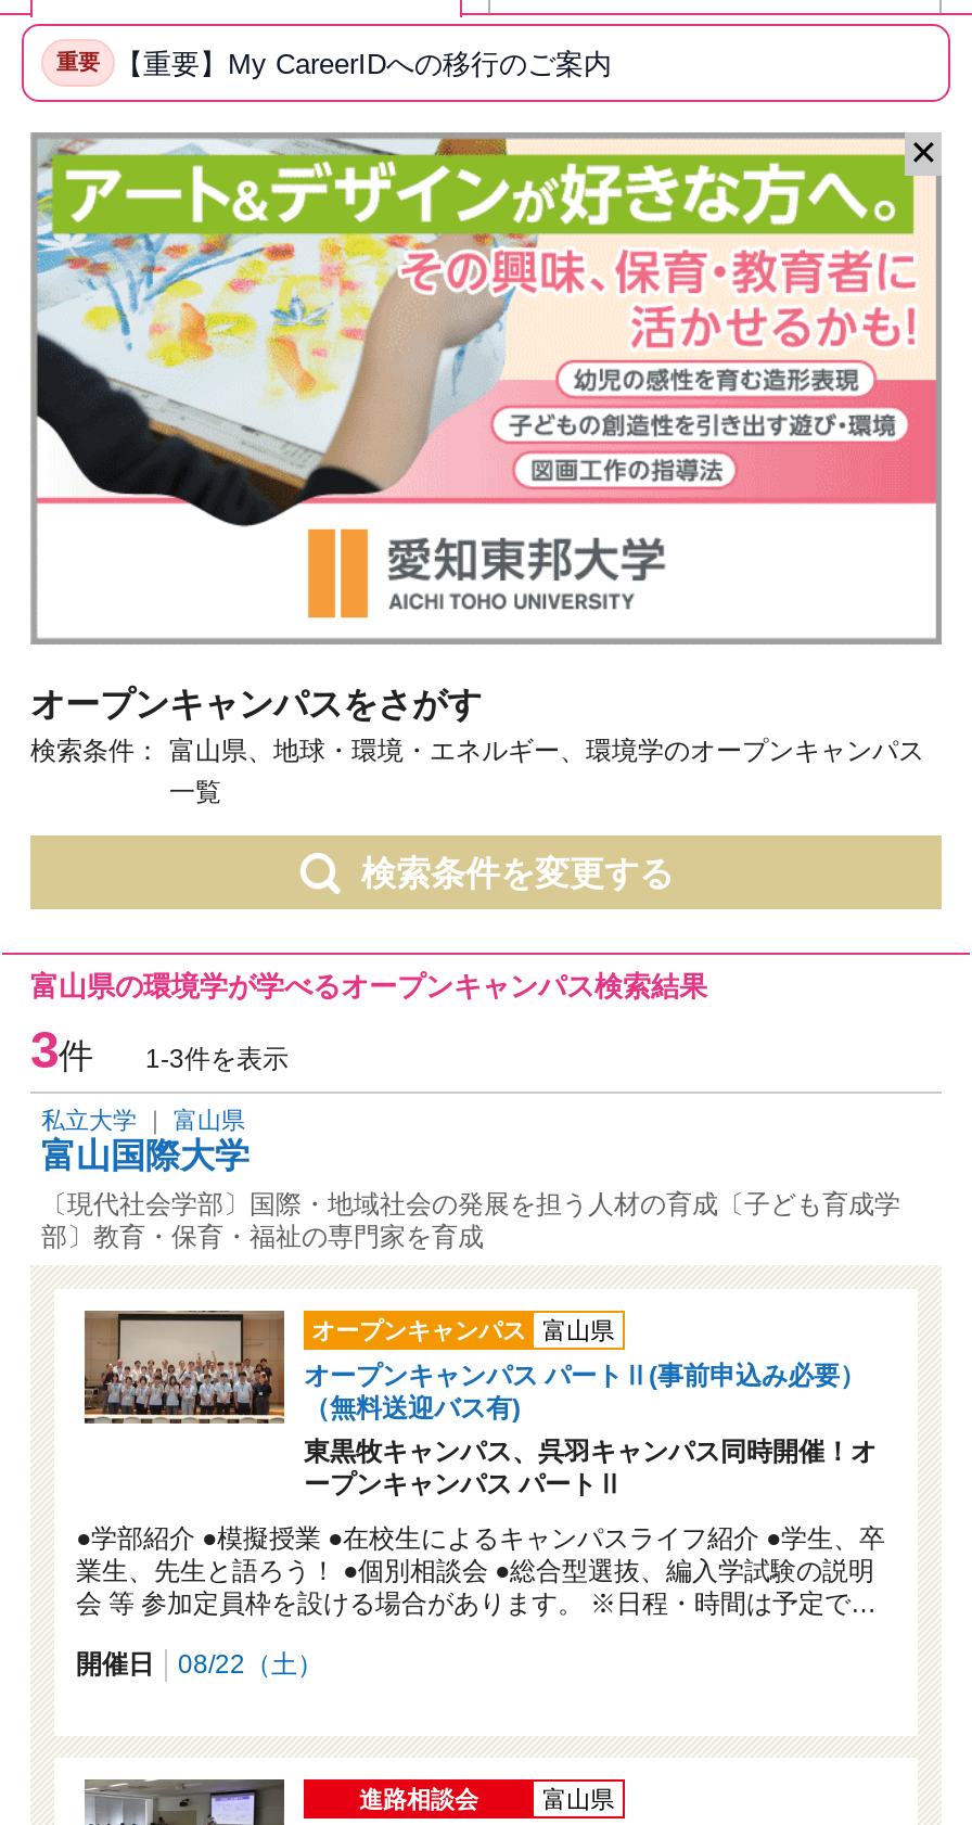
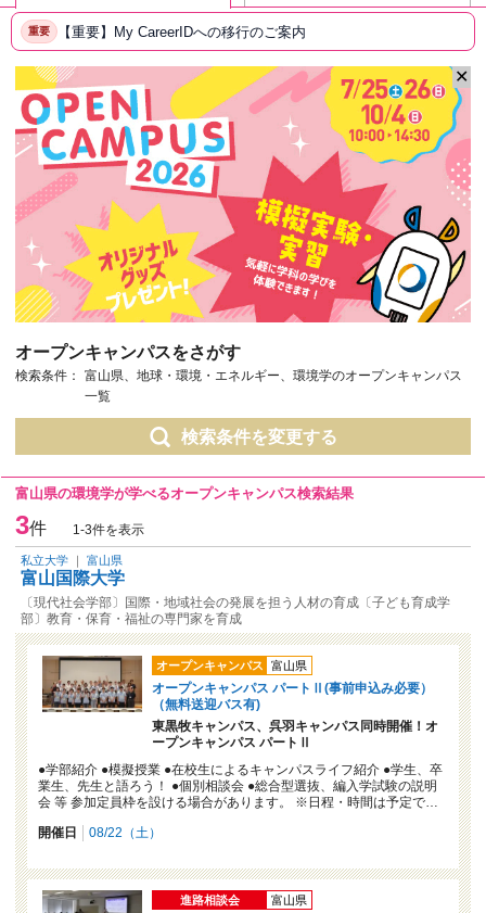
- [image]
+ [image]
